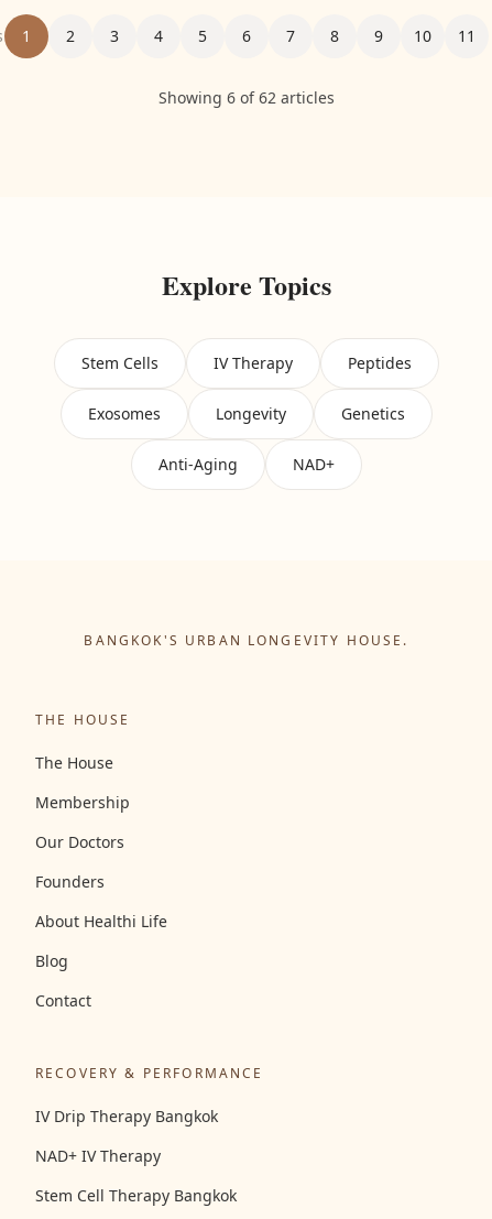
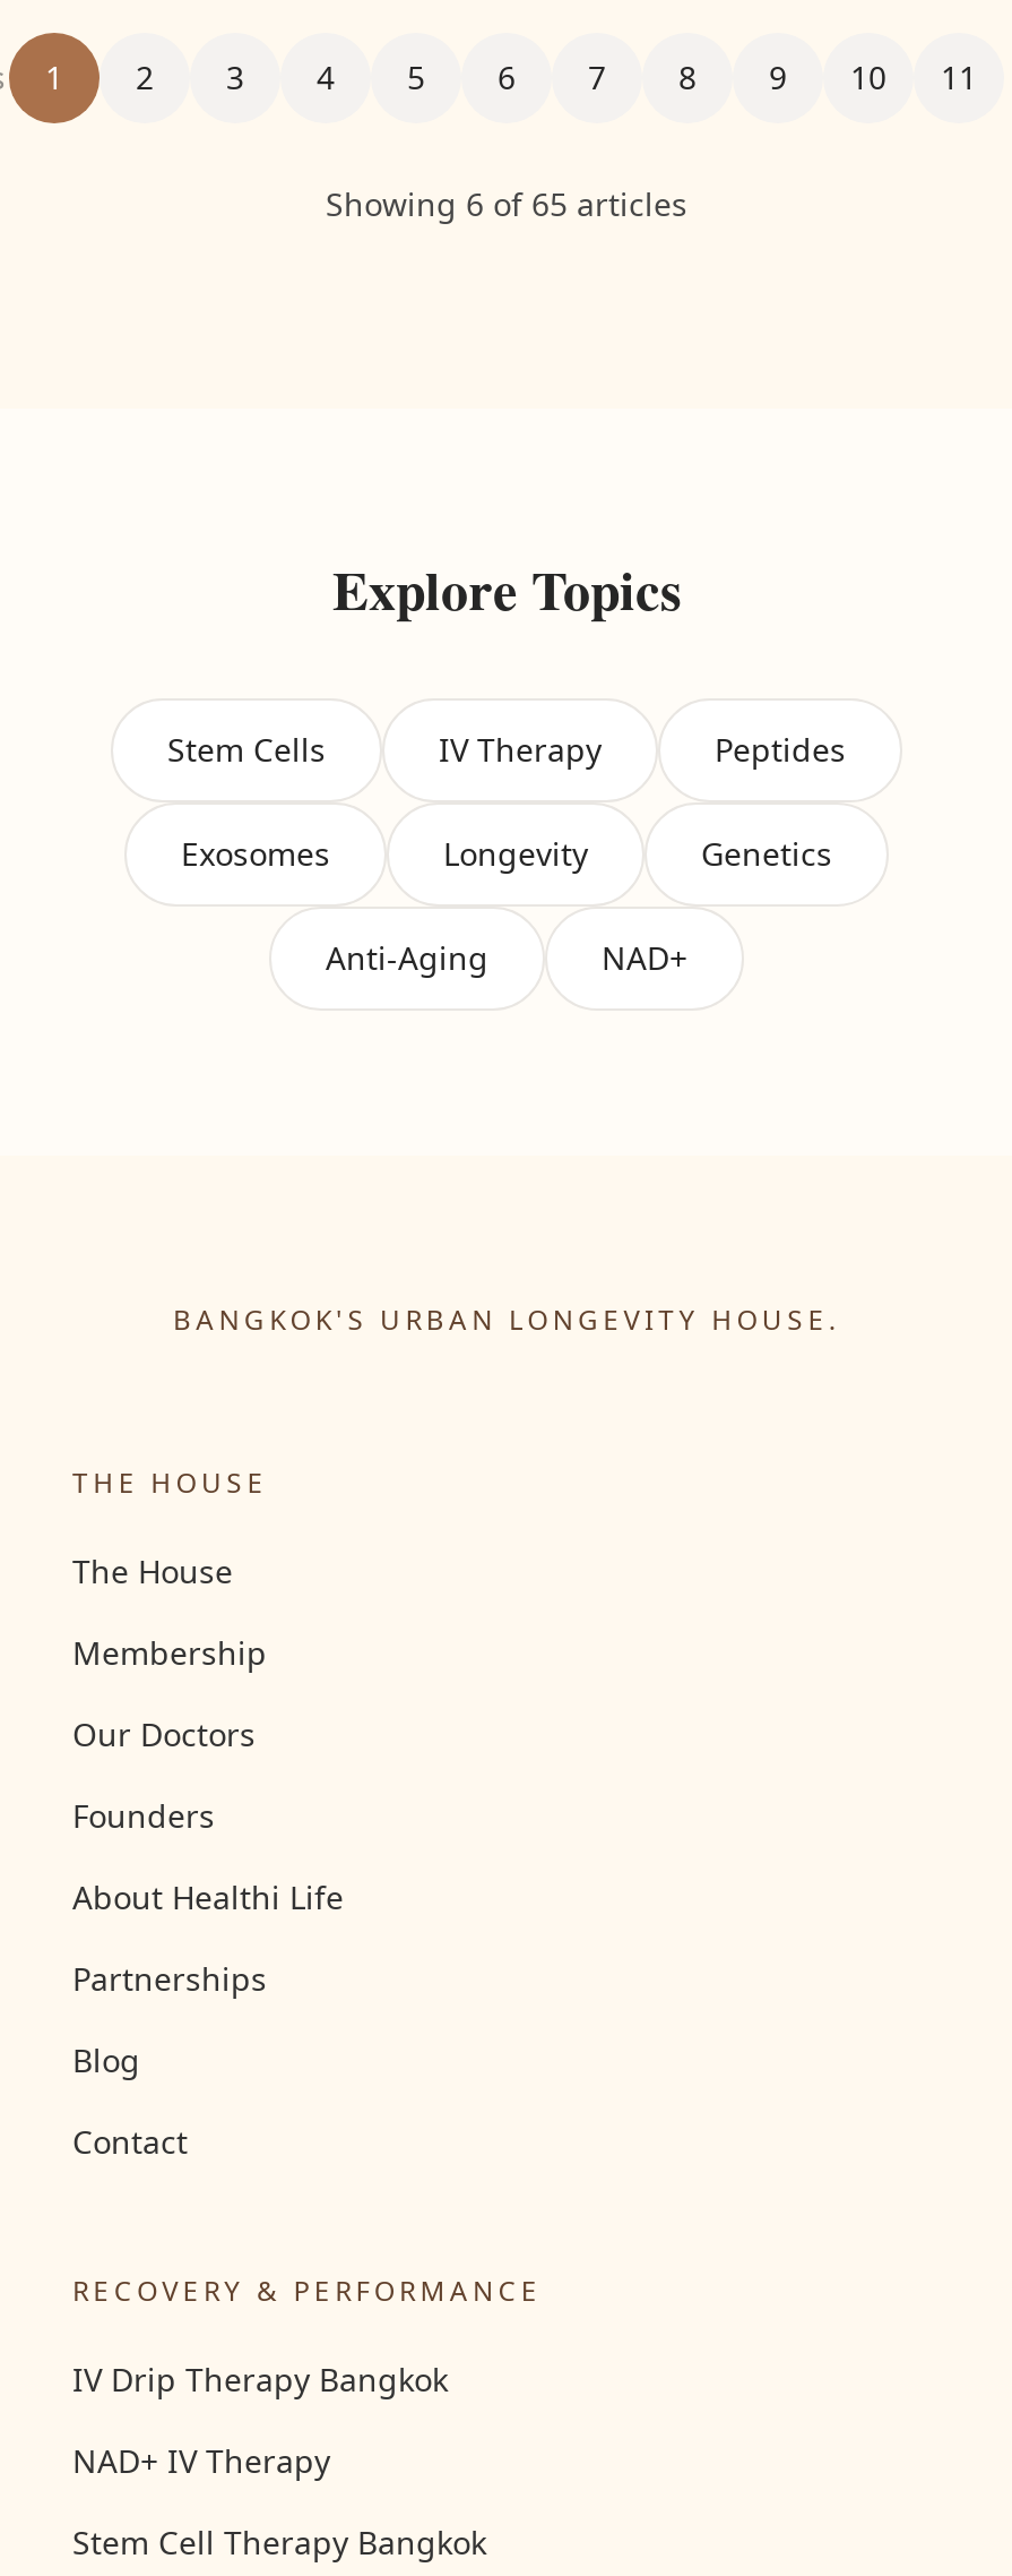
- Showing 6 of 62 articles
+ Showing 6 of 65 articles

+ Partnerships
